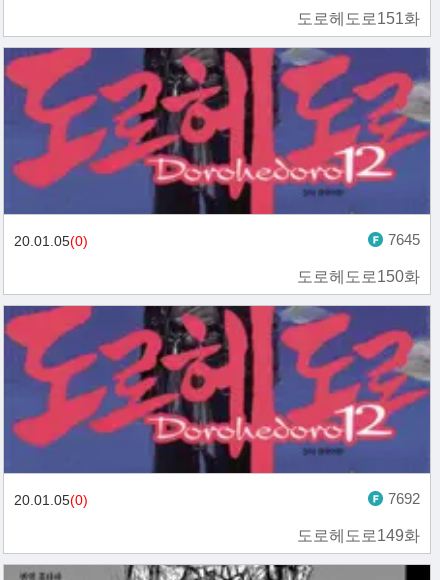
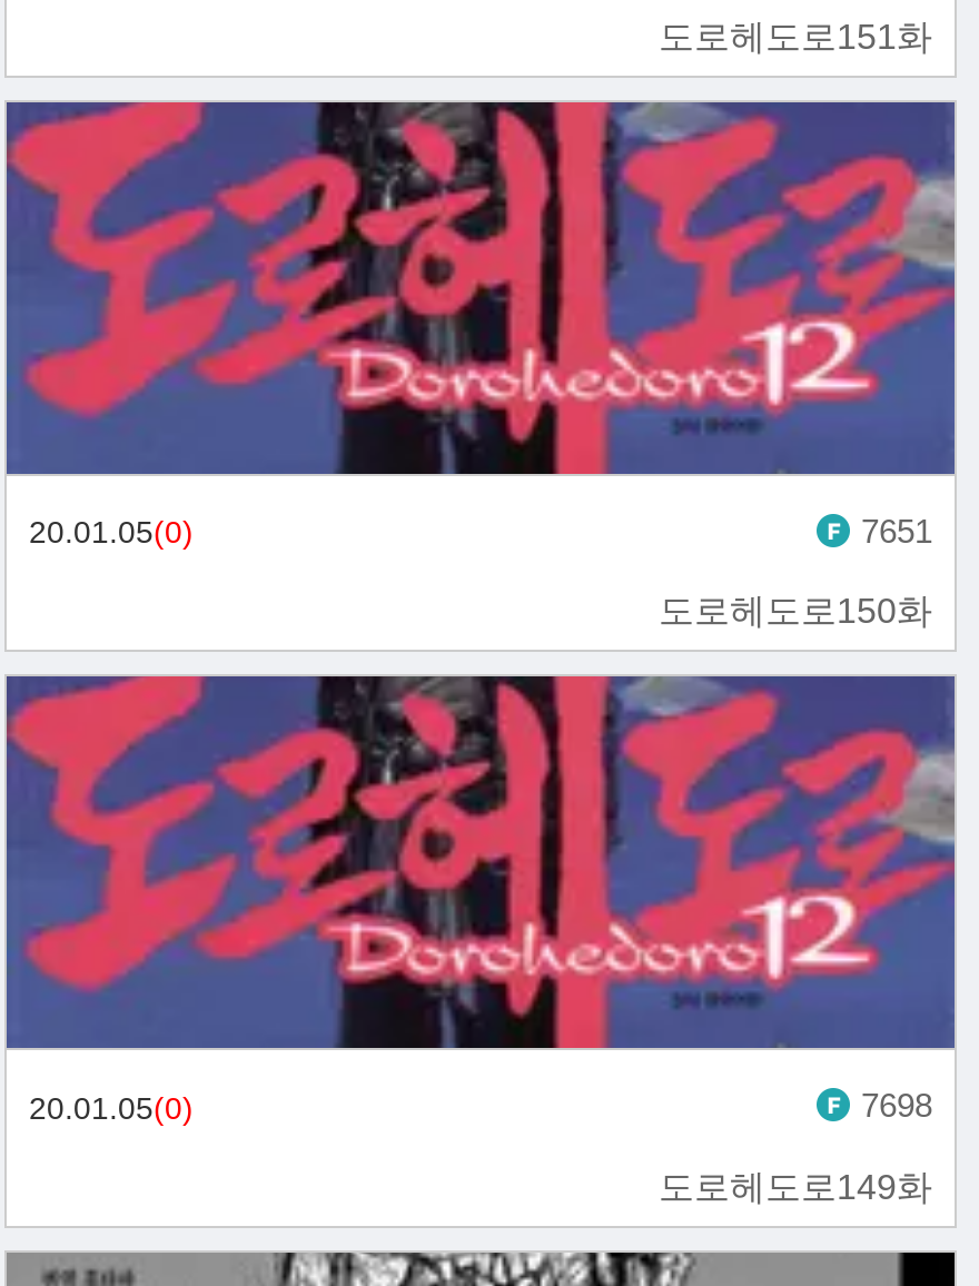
- 7645
+ 7651

- 7692
+ 7698
